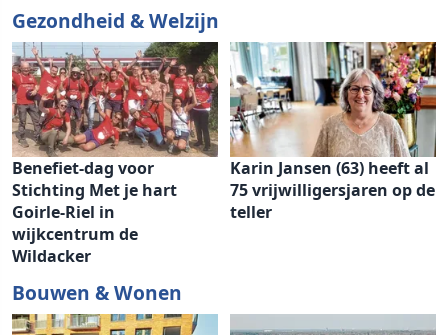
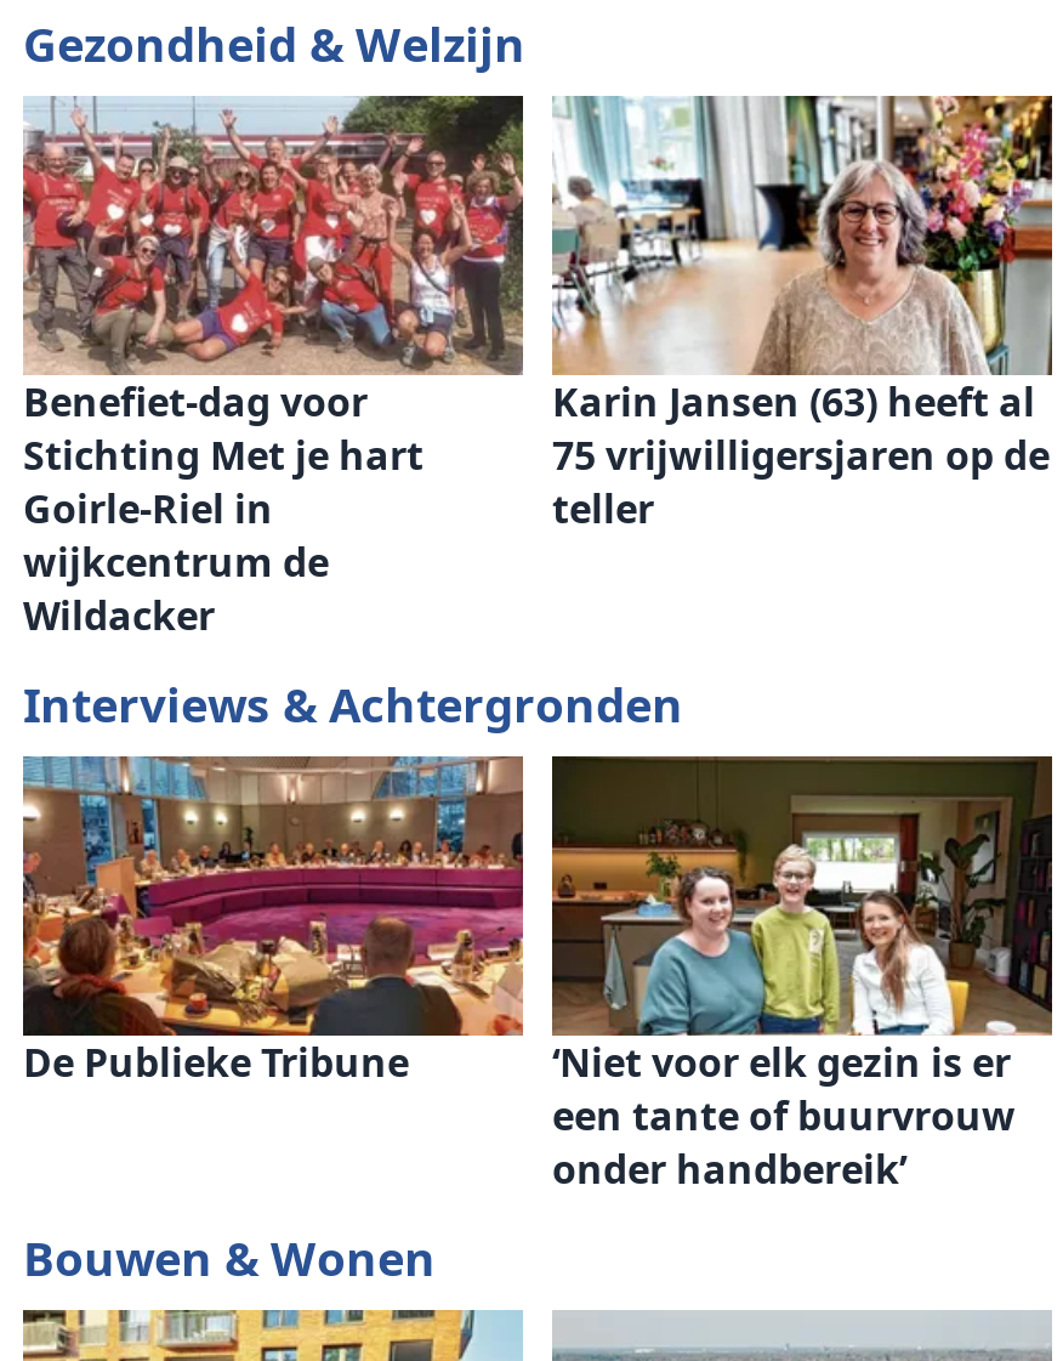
+ [image]
+ De Publieke Tribune
+ ‘Niet voor elk gezin is er
+ een tante of buurvrouw
+ onder handbereik’

+ Interviews & Achtergronden

+ [image]
